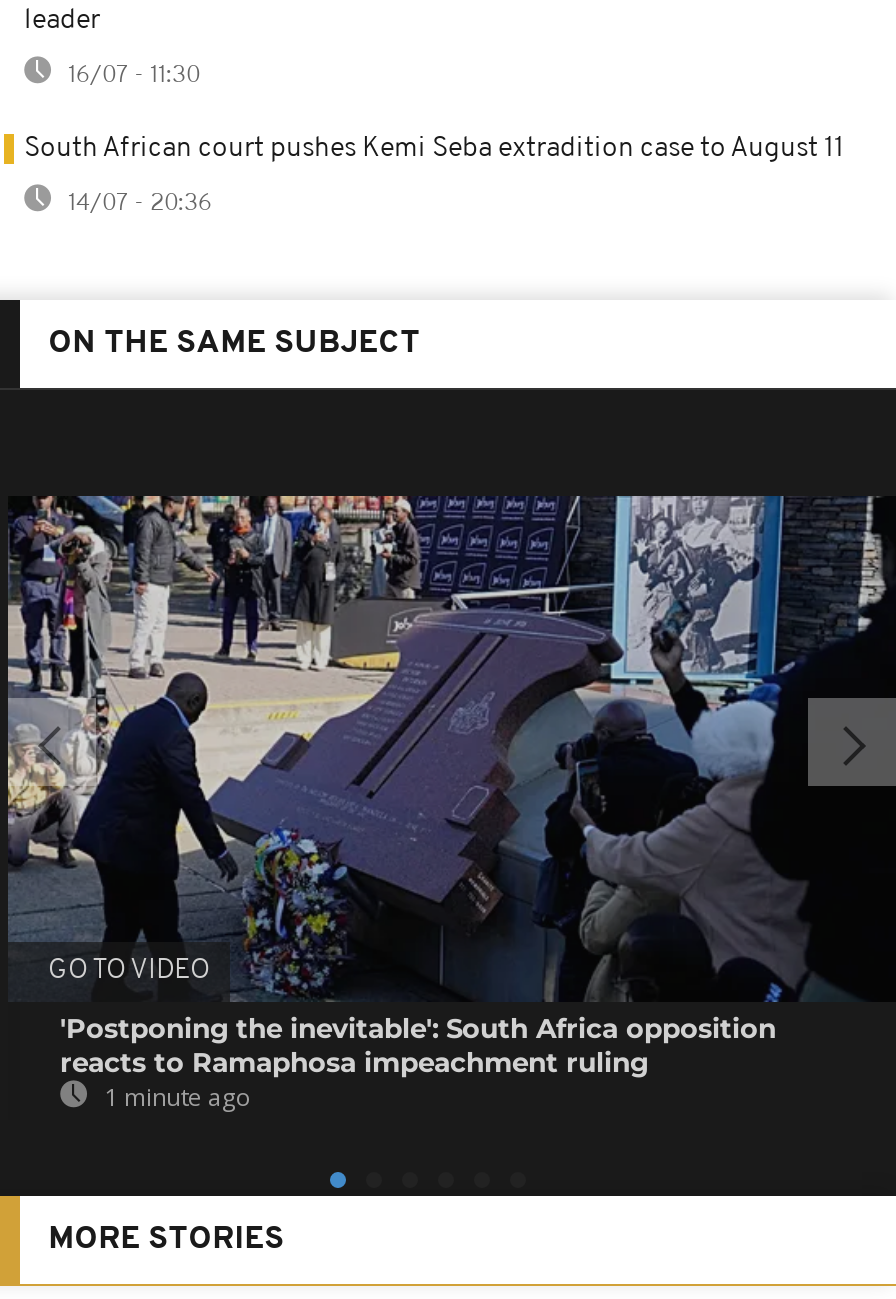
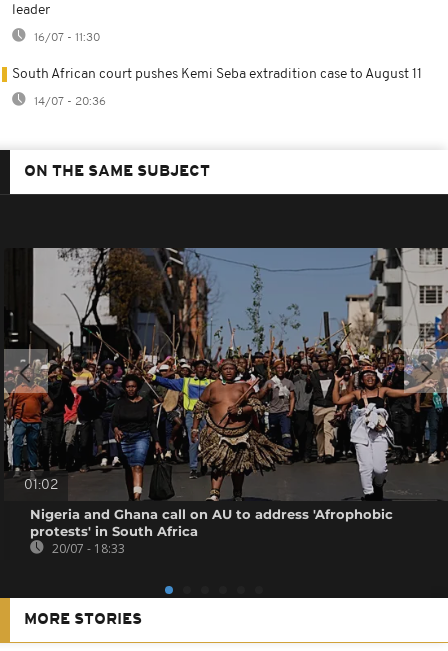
- [image]
- GO TO VIDEO
+ [image]
+ 01:02

- 'Postponing the inevitable': South Africa opposition
- reacts to Ramaphosa impeachment ruling
- 1 minute ago
+ Nigeria and Ghana call on AU to address 'Afrophobic
+ protests' in South Africa
+ 20/07 - 18:33
